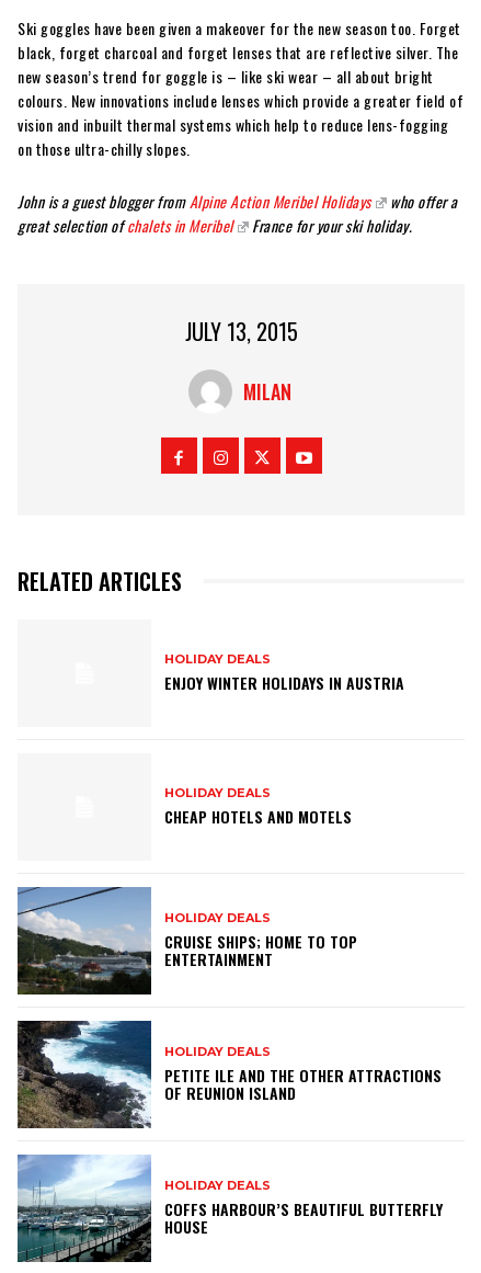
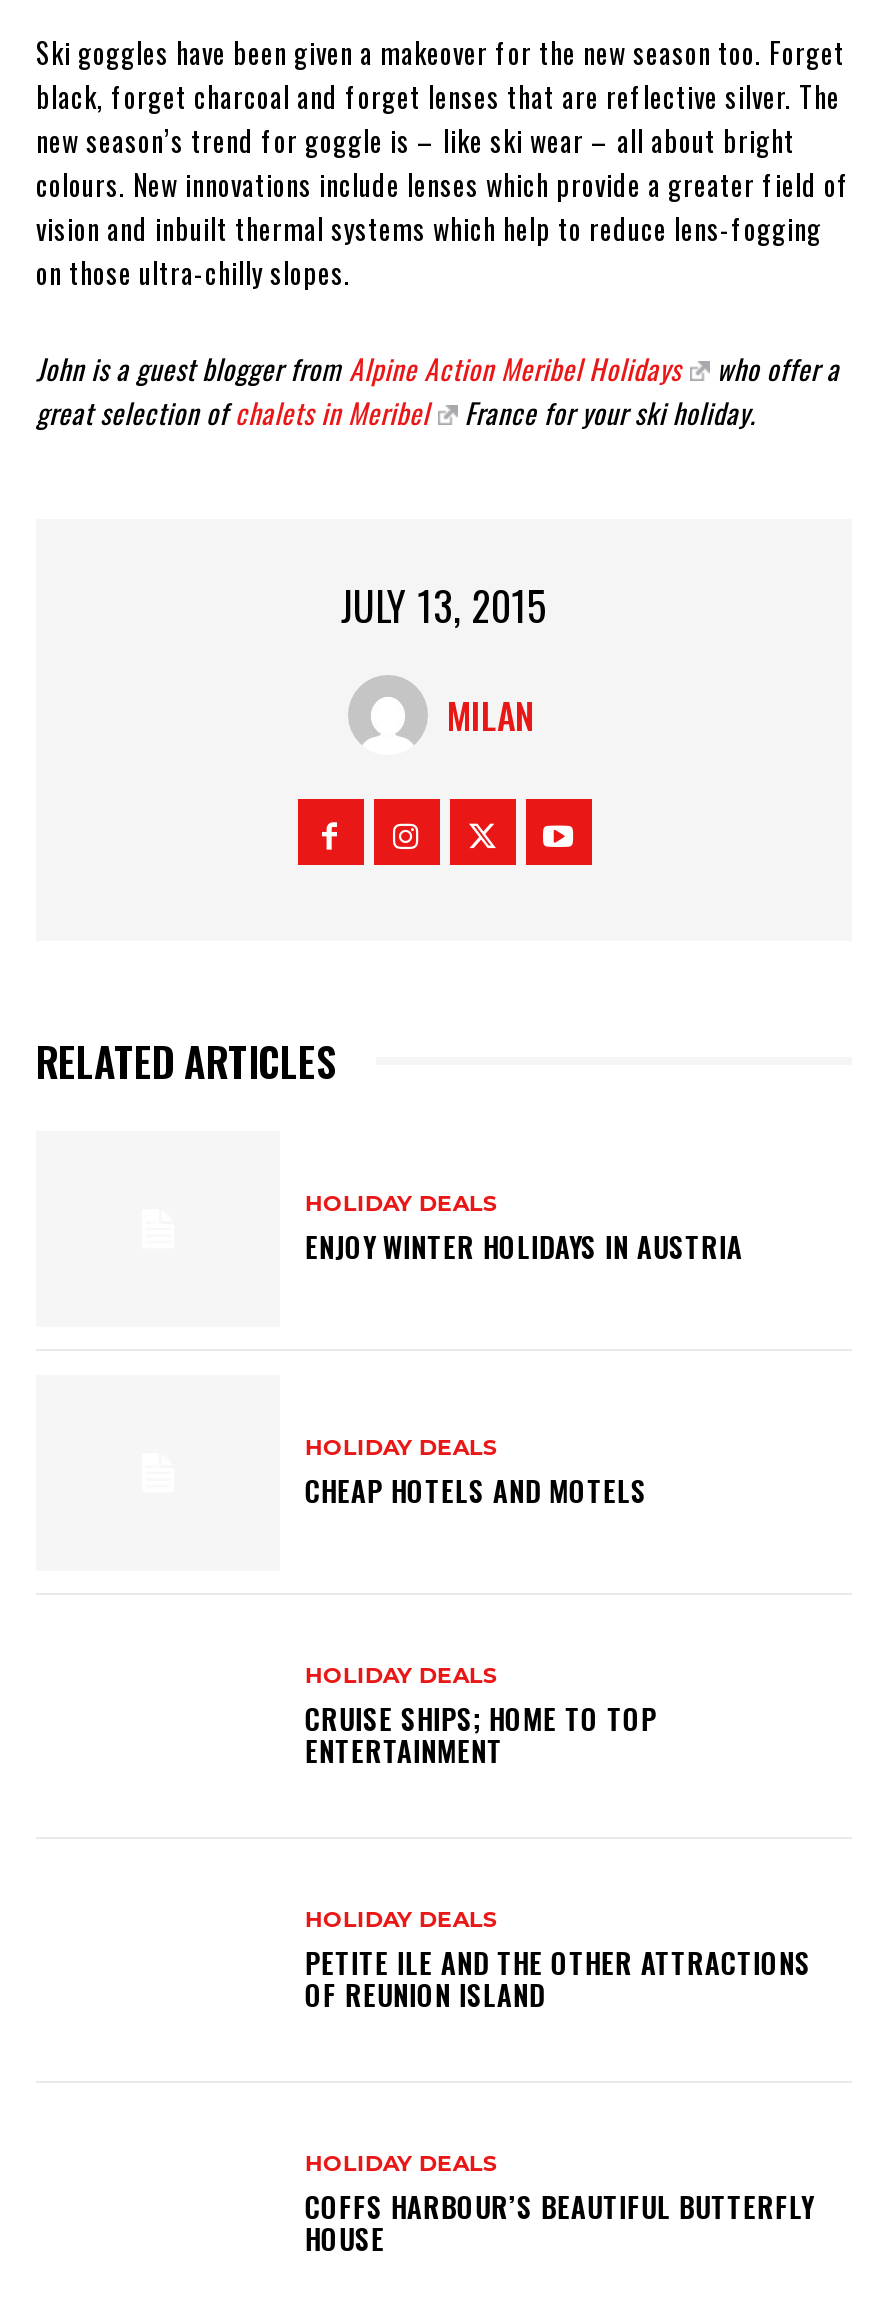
- [image]

- [image]

- [image]
